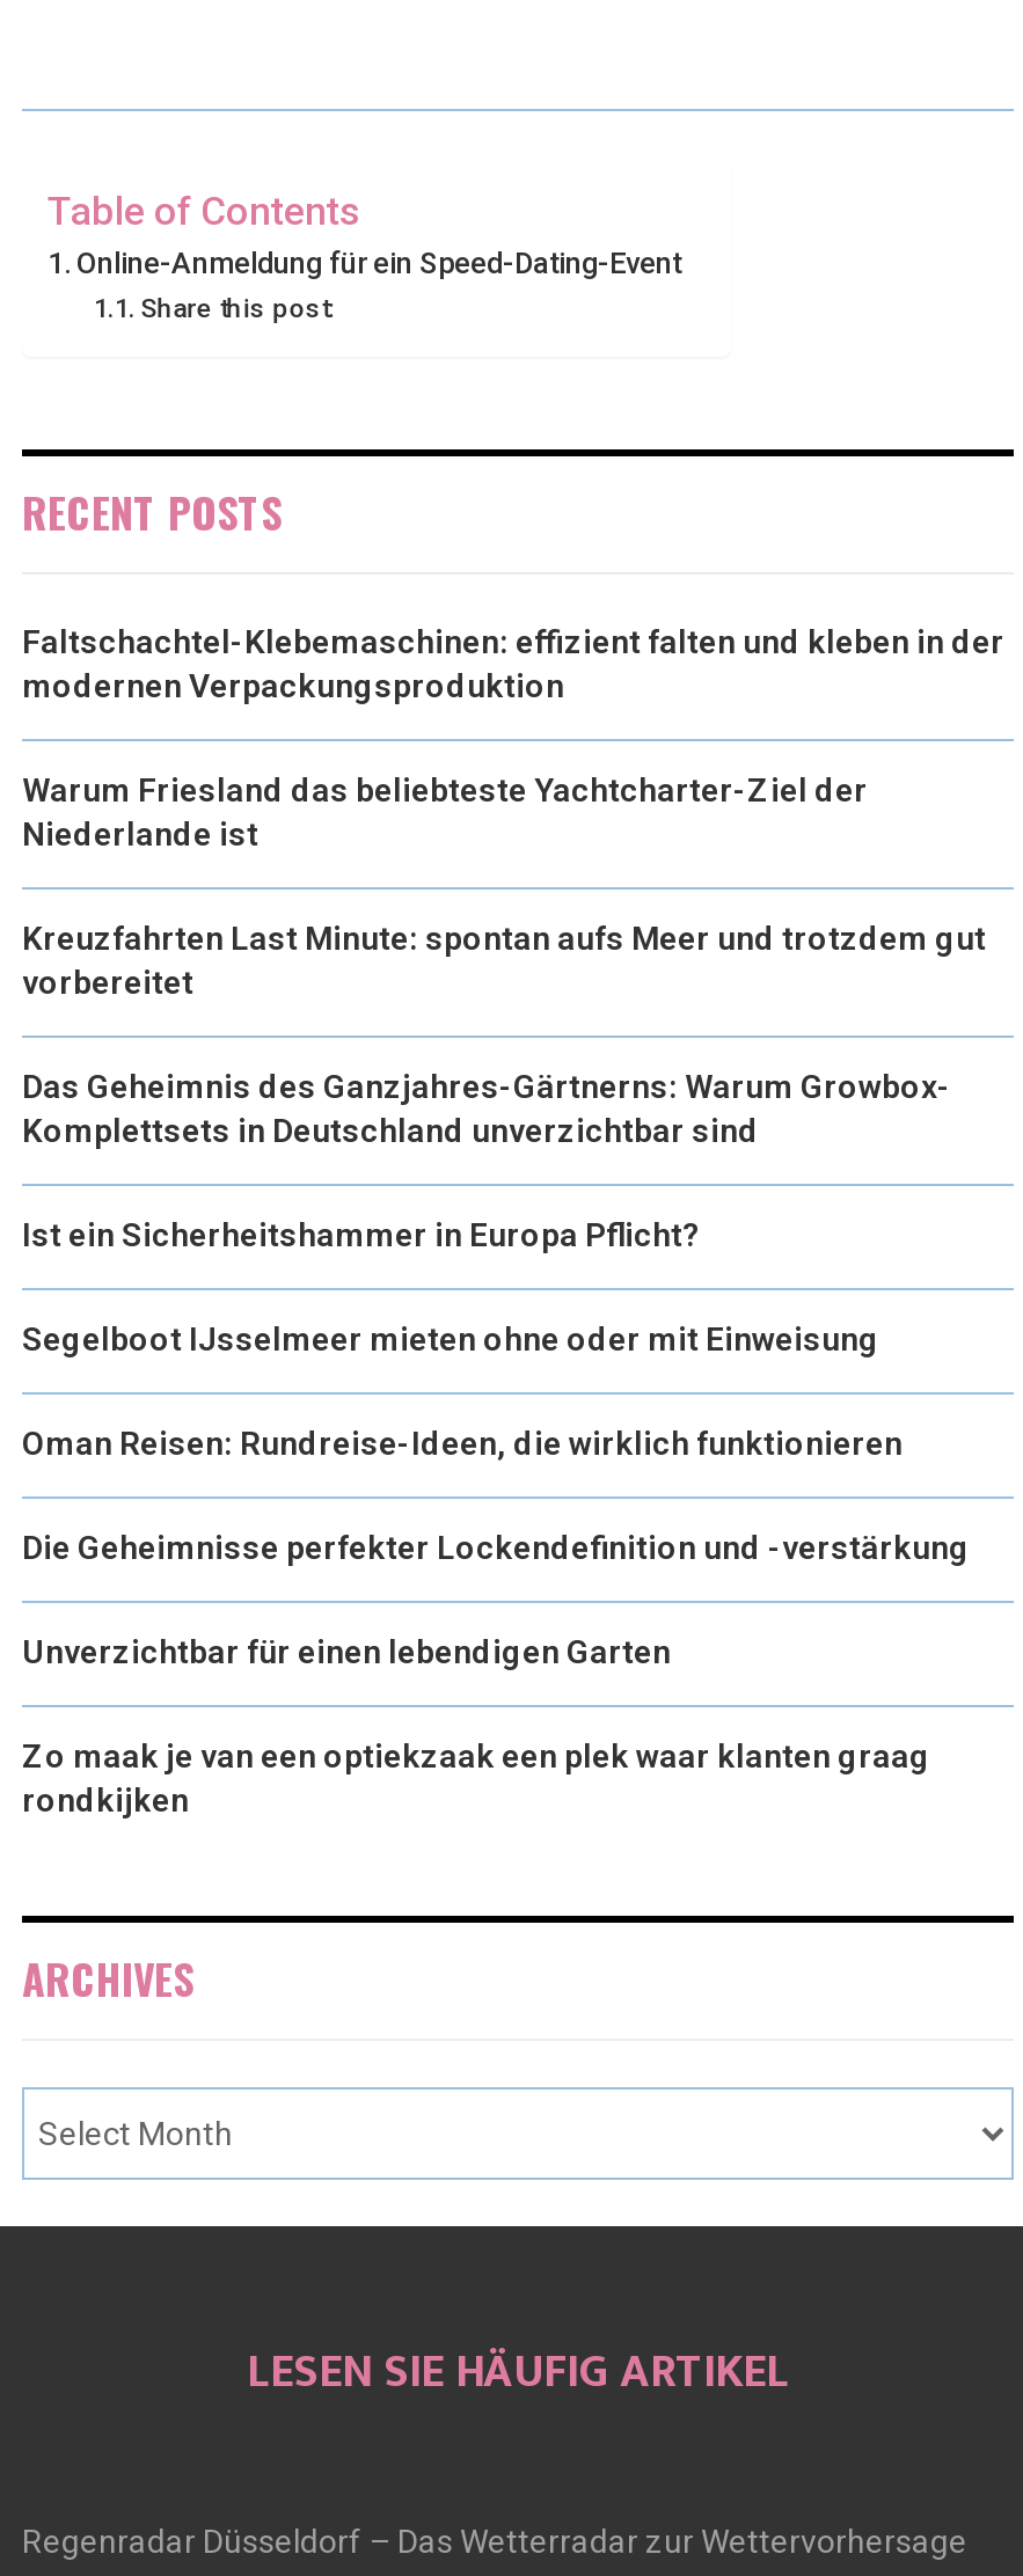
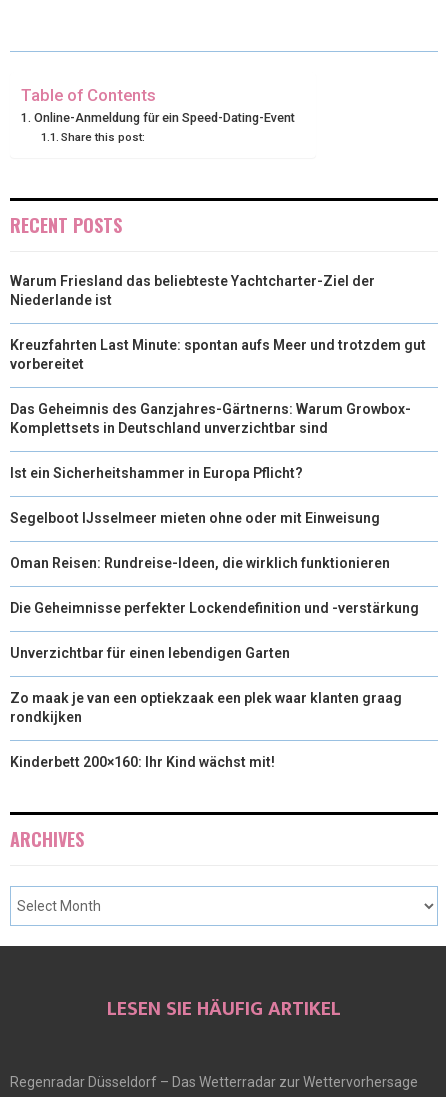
- Faltschachtel-Klebemaschinen: effizient falten und kleben in der
- modernen Verpackungsproduktion

moved up: Warum Friesland das beliebteste Yachtcharter-Ziel der | Niederlande ist | Kreuzfahrten Last Minute: spontan aufs Meer und trotzdem gut | ... | Zo maak je van een optiekzaak een plek waar klanten graag | rondkijken

+ Kinderbett 200×160: Ihr Kind wächst mit!
